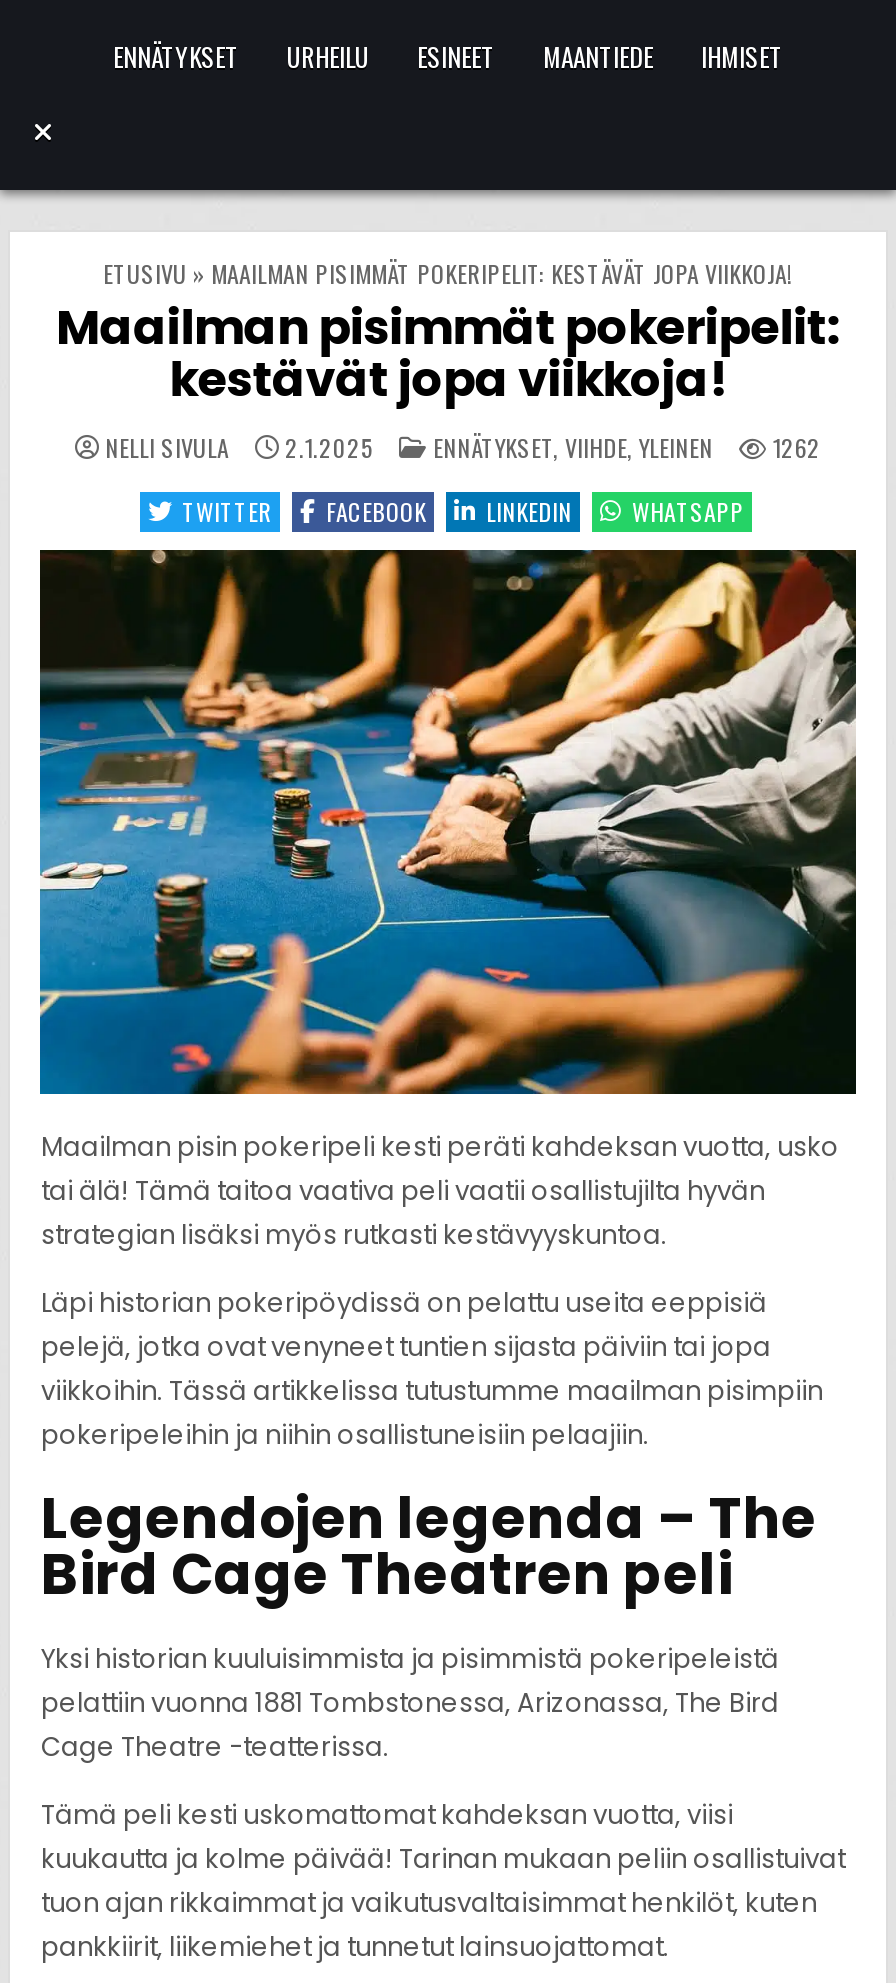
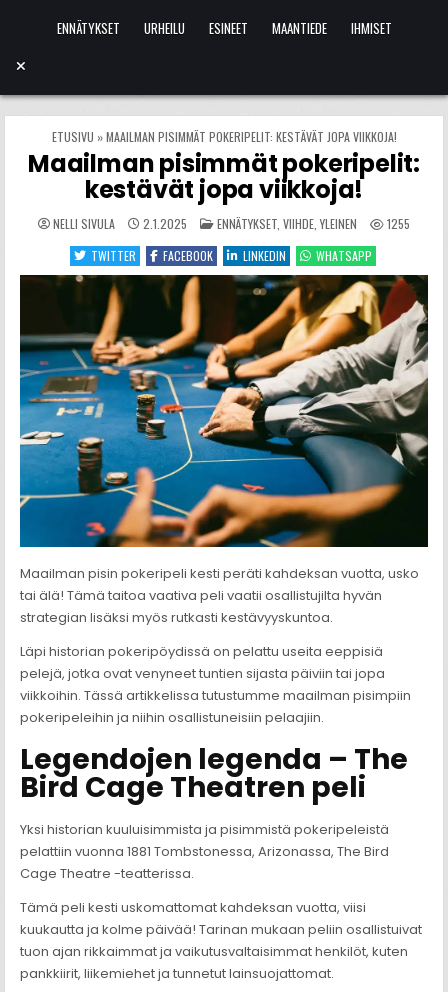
- 1262
+ 1255
